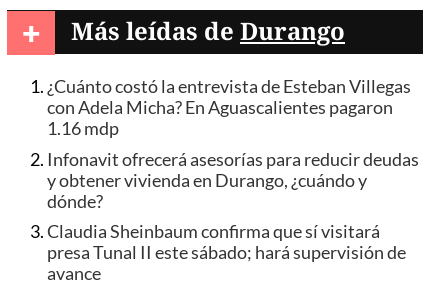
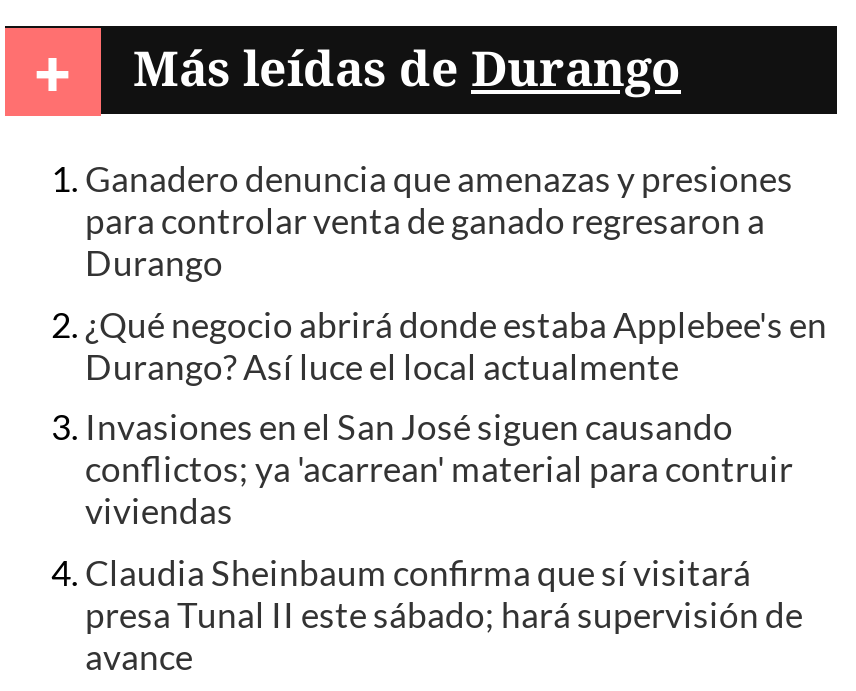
- ¿Cuánto costó la entrevista de Esteban Villegas
- con Adela Micha? En Aguascalientes pagaron
- 1.16 mdp
- Infonavit ofrecerá asesorías para reducir deudas
- y obtener vivienda en Durango, ¿cuándo y
- dónde?
+ Ganadero denuncia que amenazas y presiones
+ para controlar venta de ganado regresaron a
+ Durango
+ ¿Qué negocio abrirá donde estaba Applebee's en
+ Durango? Así luce el local actualmente
+ Invasiones en el San José siguen causando
+ conflictos; ya 'acarrean' material para contruir
+ viviendas
